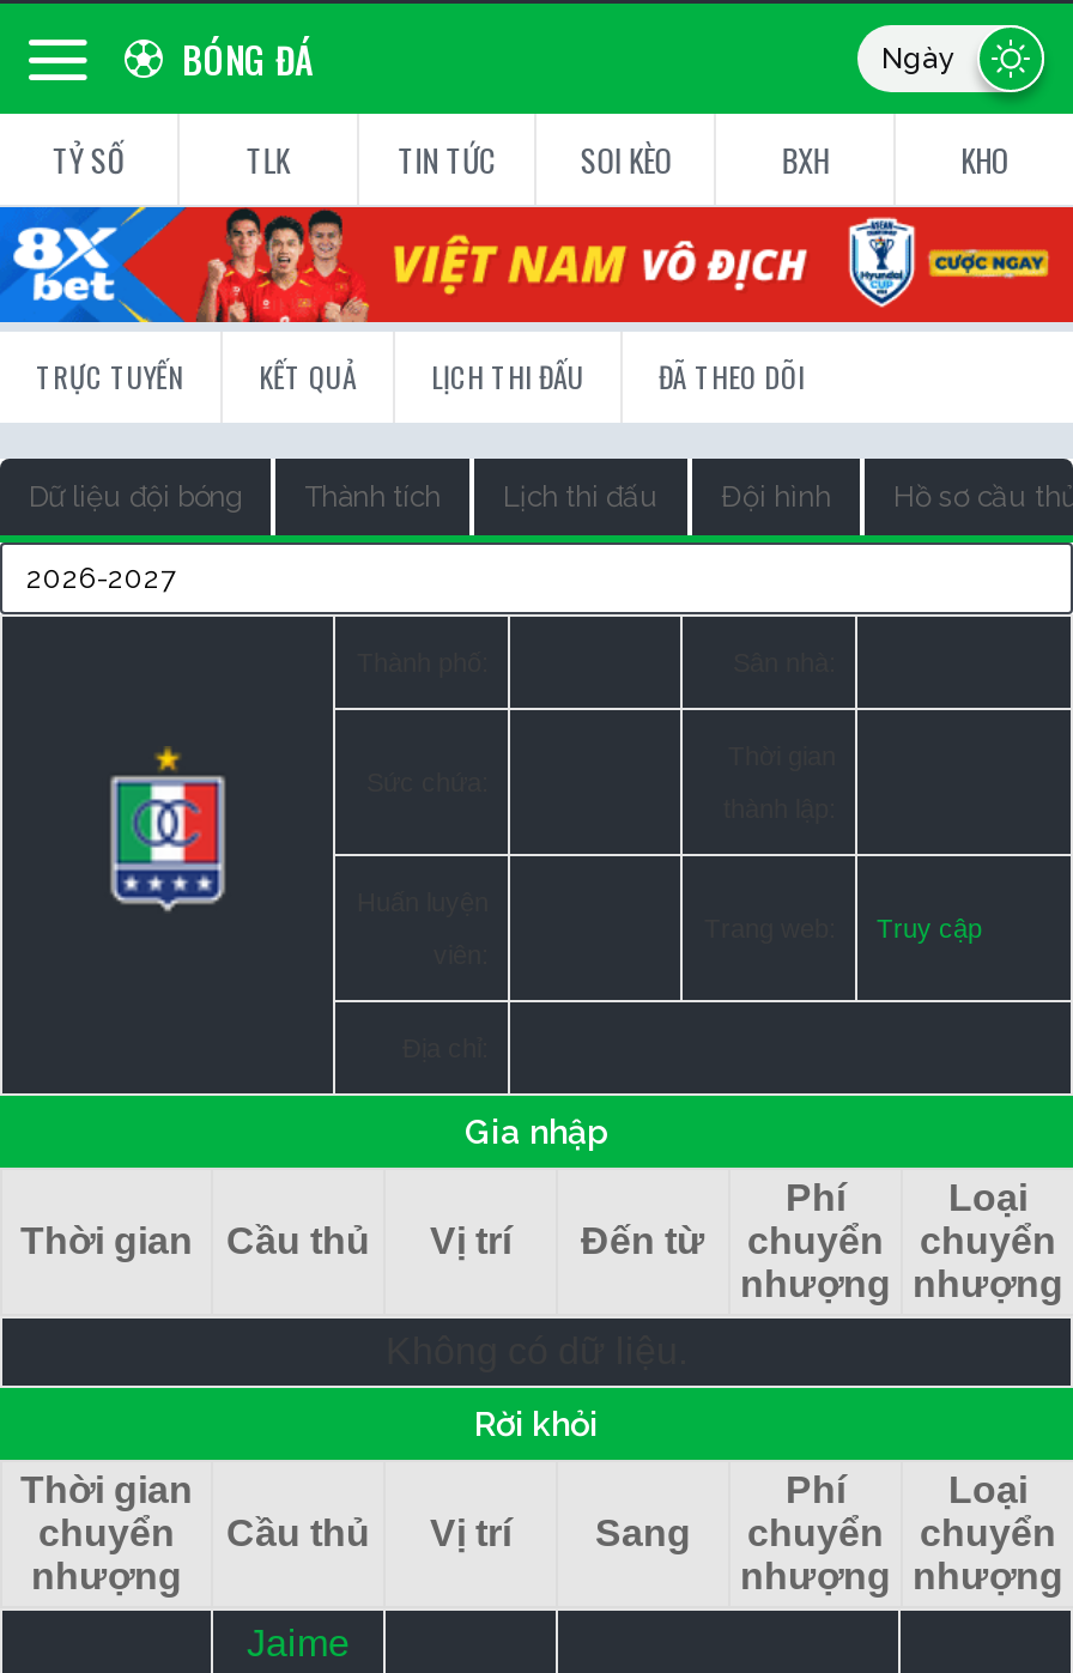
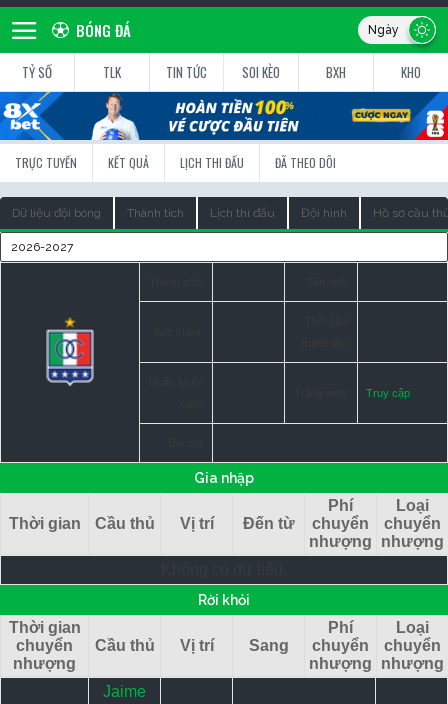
- [image]
+ [image]
